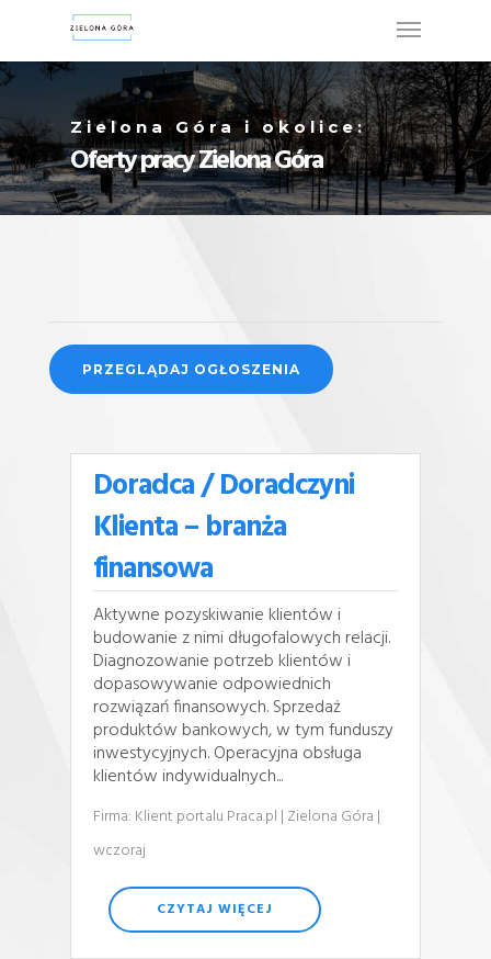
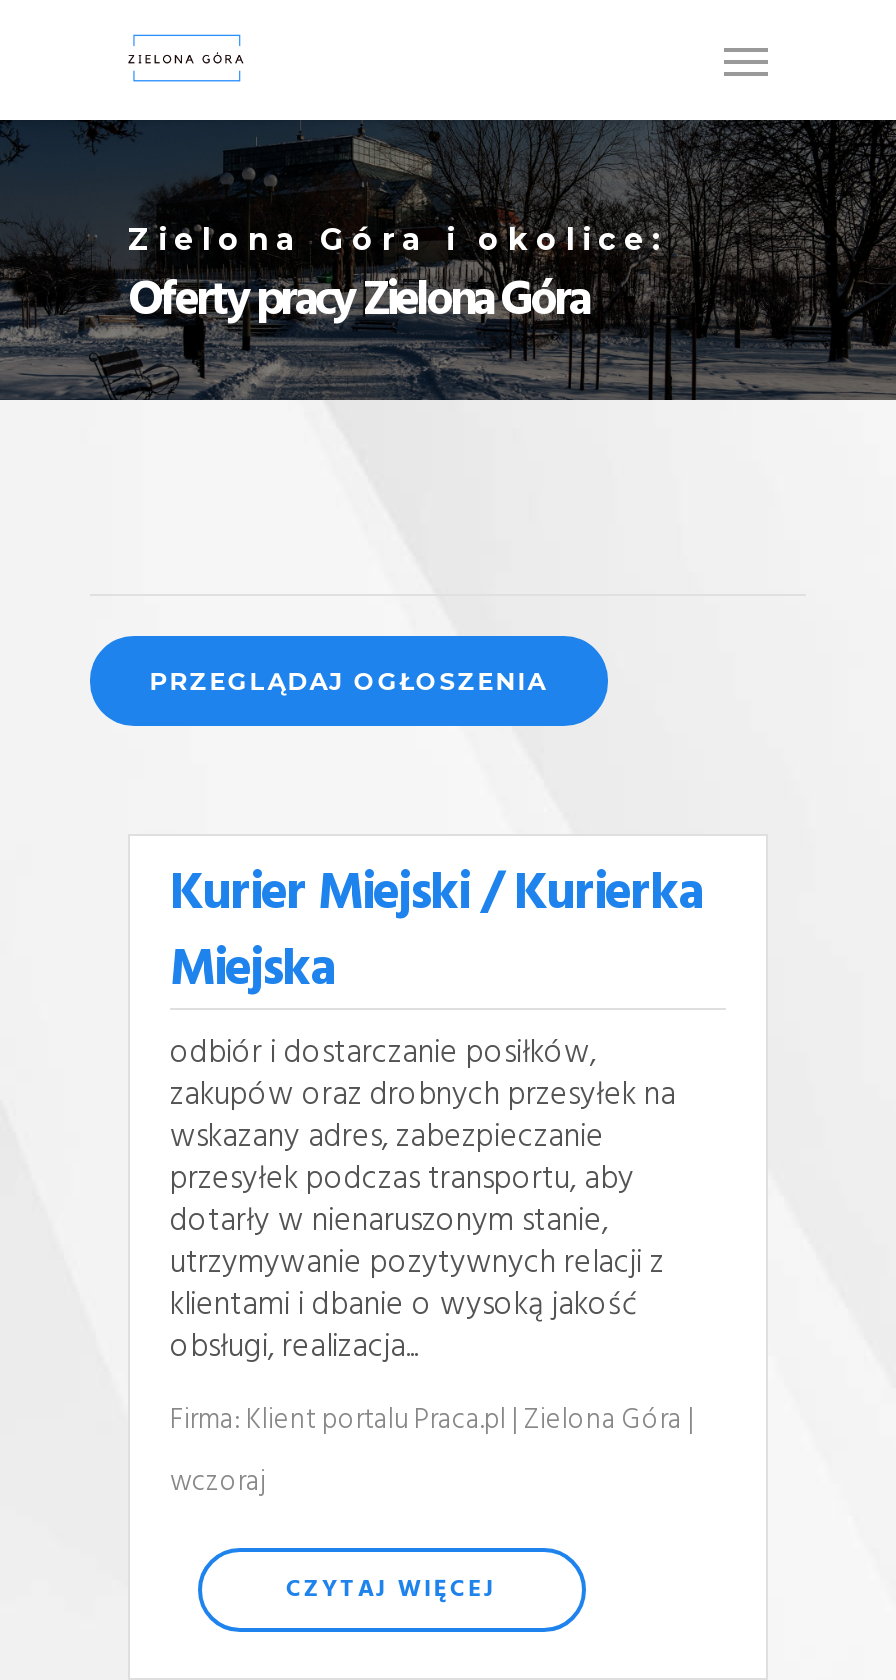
- Doradca / Doradczyni
- Klienta – branża
- finansowa
- Aktywne pozyskiwanie klientów i
- budowanie z nimi długofalowych relacji.
- Diagnozowanie potrzeb klientów i
- dopasowywanie odpowiednich
- rozwiązań finansowych. Sprzedaż
- produktów bankowych, w tym funduszy
- inwestycyjnych. Operacyjna obsługa
- klientów indywidualnych...
+ Kurier Miejski / Kurierka
+ Miejska
+ odbiór i dostarczanie posiłków,
+ zakupów oraz drobnych przesyłek na
+ wskazany adres, zabezpieczanie
+ przesyłek podczas transportu, aby
+ dotarły w nienaruszonym stanie,
+ utrzymywanie pozytywnych relacji z
+ klientami i dbanie o wysoką jakość
+ obsługi, realizacja...
